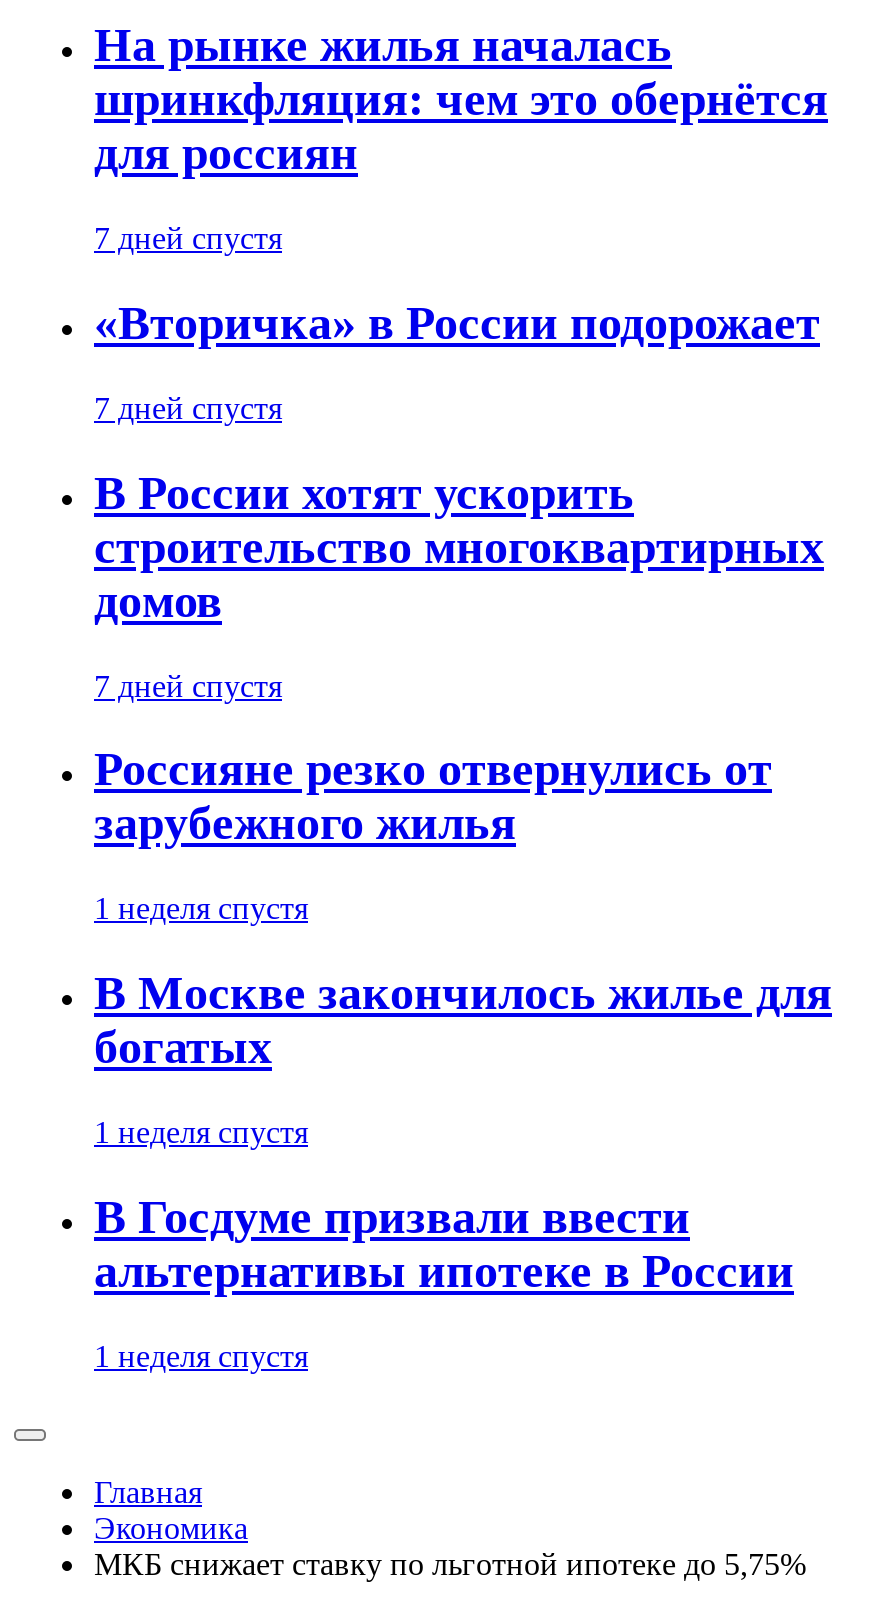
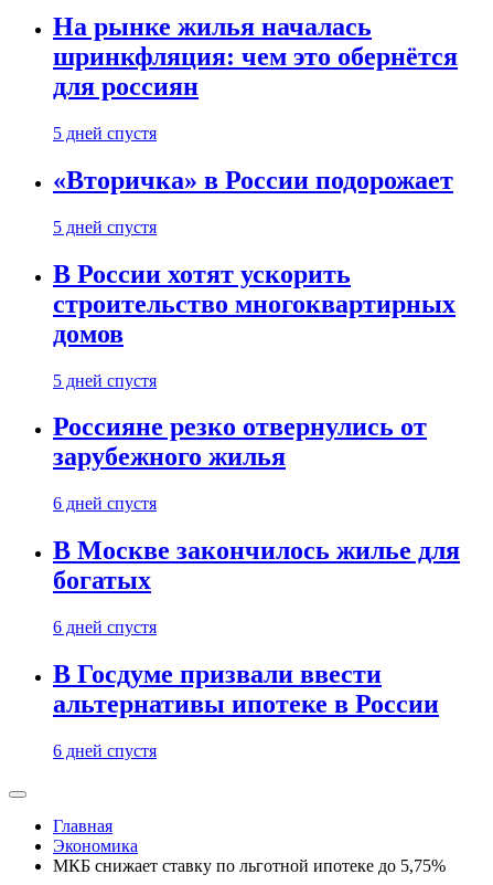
- 7 дней спустя
+ 5 дней спустя

- 7 дней спустя
+ 5 дней спустя

- 7 дней спустя
+ 5 дней спустя

- 1 неделя спустя
+ 6 дней спустя

- 1 неделя спустя
+ 6 дней спустя

- 1 неделя спустя
+ 6 дней спустя
